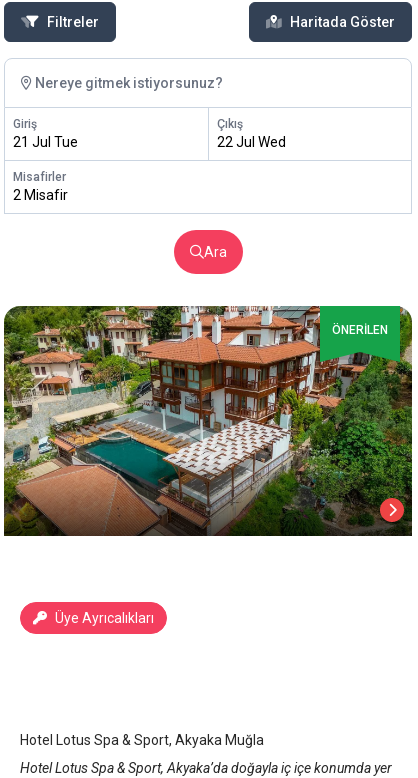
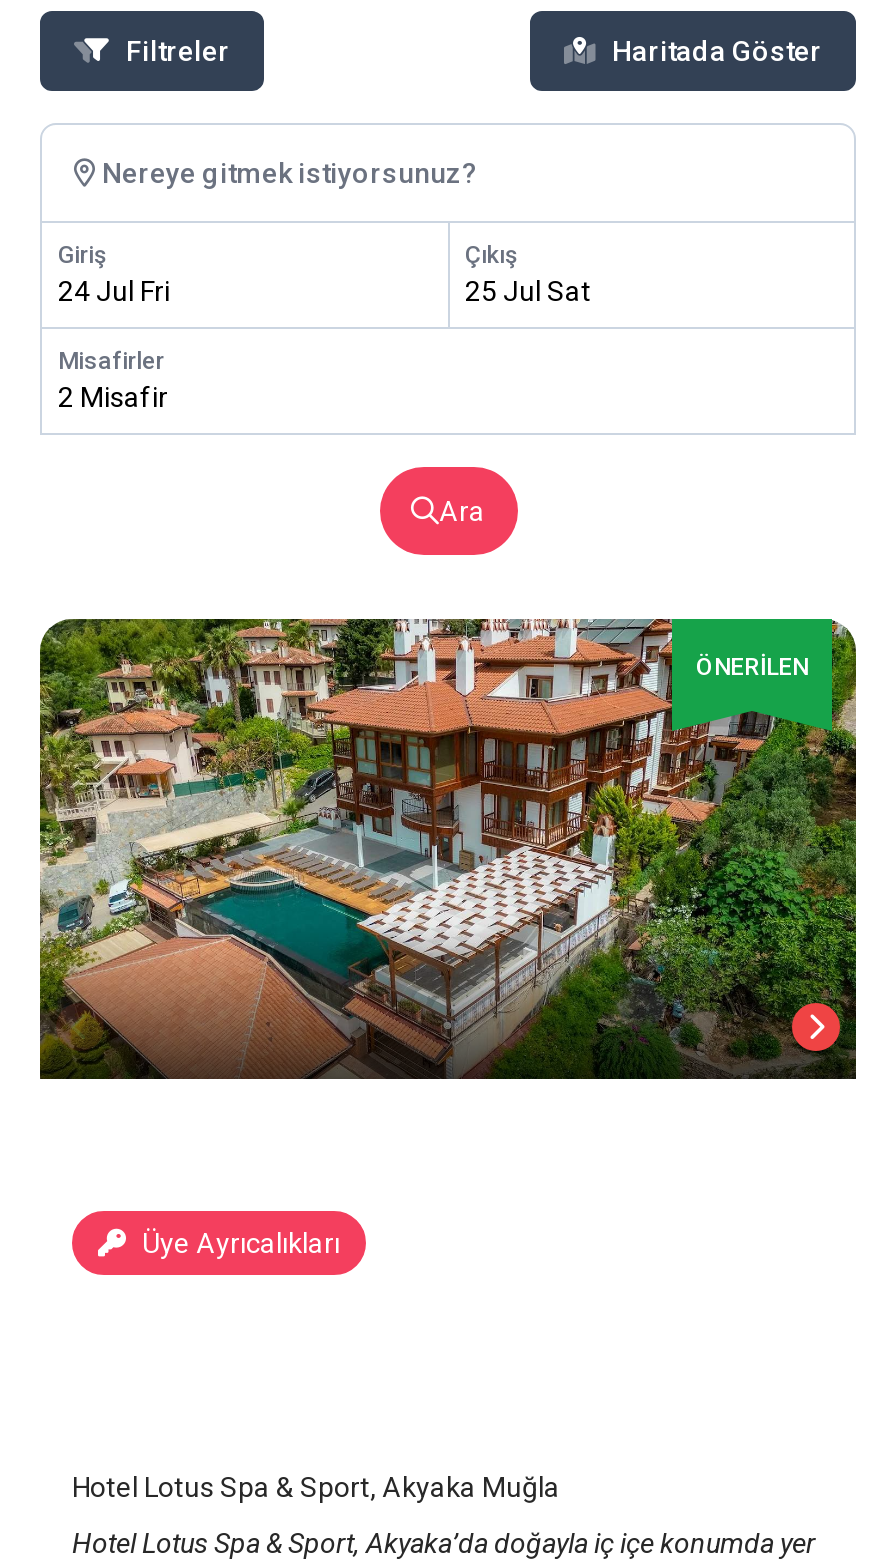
- 21 Jul Tue
+ 24 Jul Fri

- 22 Jul Wed
+ 25 Jul Sat
